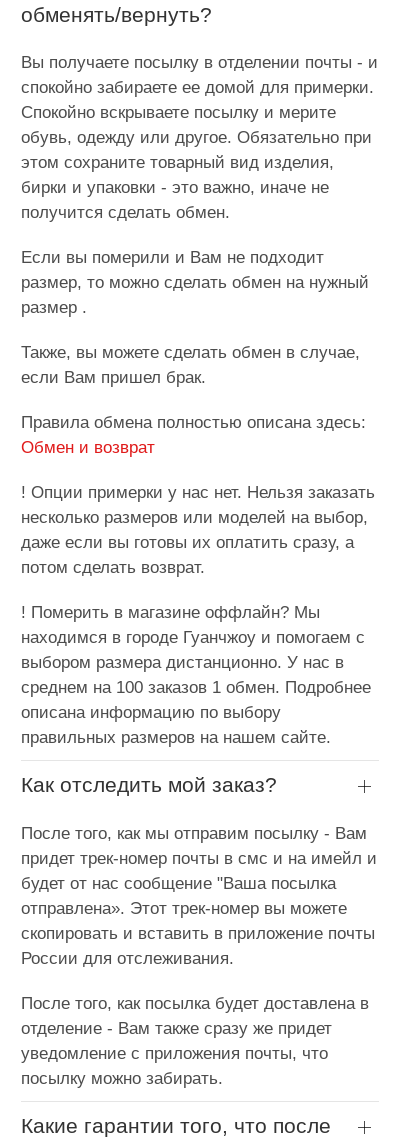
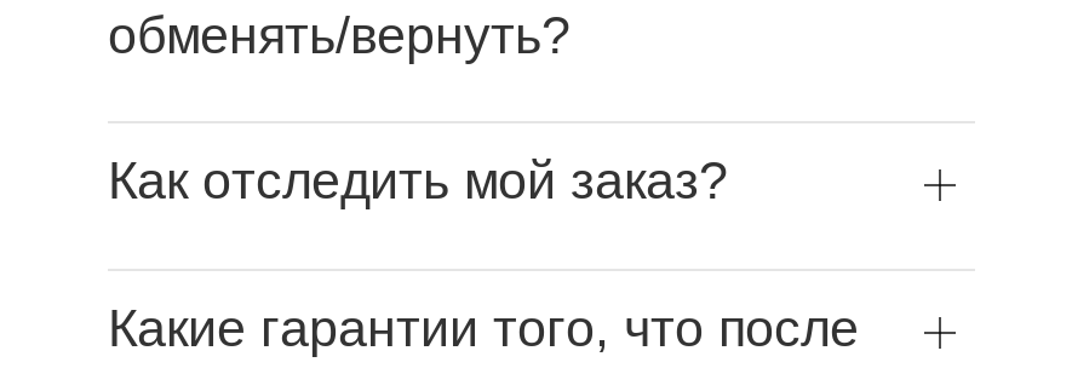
- Вы получаете посылку в отделении почты - и
- спокойно забираете ее домой для примерки.
- Спокойно вскрываете посылку и мерите
- обувь, одежду или другое. Обязательно при
- этом сохраните товарный вид изделия,
- бирки и упаковки - это важно, иначе не
- получится сделать обмен.
- Если вы померили и Вам не подходит
- размер, то можно сделать обмен на нужный
- размер .
- Также, вы можете сделать обмен в случае,
- если Вам пришел брак.
- Правила обмена полностью описана здесь:
- Обмен и возврат
- ! Опции примерки у нас нет. Нельзя заказать
- несколько размеров или моделей на выбор,
- даже если вы готовы их оплатить сразу, а
- потом сделать возврат.
- ! Померить в магазине оффлайн? Мы
- находимся в городе Гуанчжоу и помогаем с
- выбором размера дистанционно. У нас в
- среднем на 100 заказов 1 обмен. Подробнее
- описана информацию по выбору
- правильных размеров на нашем сайте.

- После того, как мы отправим посылку - Вам
- придет трек-номер почты в смс и на имейл и
- будет от нас сообщение "Ваша посылка
- отправлена». Этот трек-номер вы можете
- скопировать и вставить в приложение почты
- России для отслеживания.
- После того, как посылка будет доставлена в
- отделение - Вам также сразу же придет
- уведомление с приложения почты, что
- посылку можно забирать.
